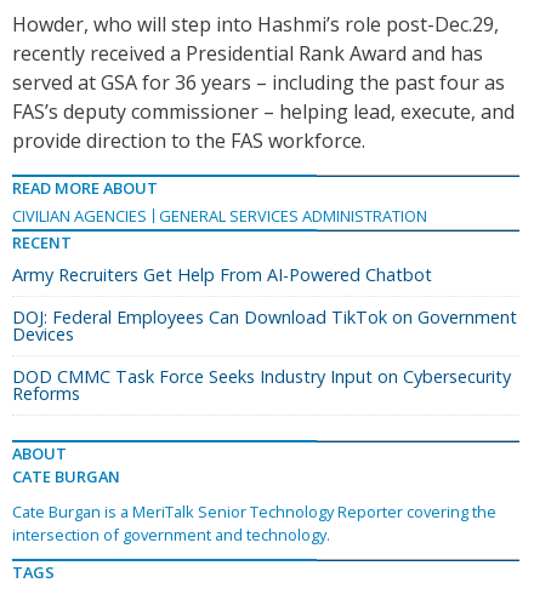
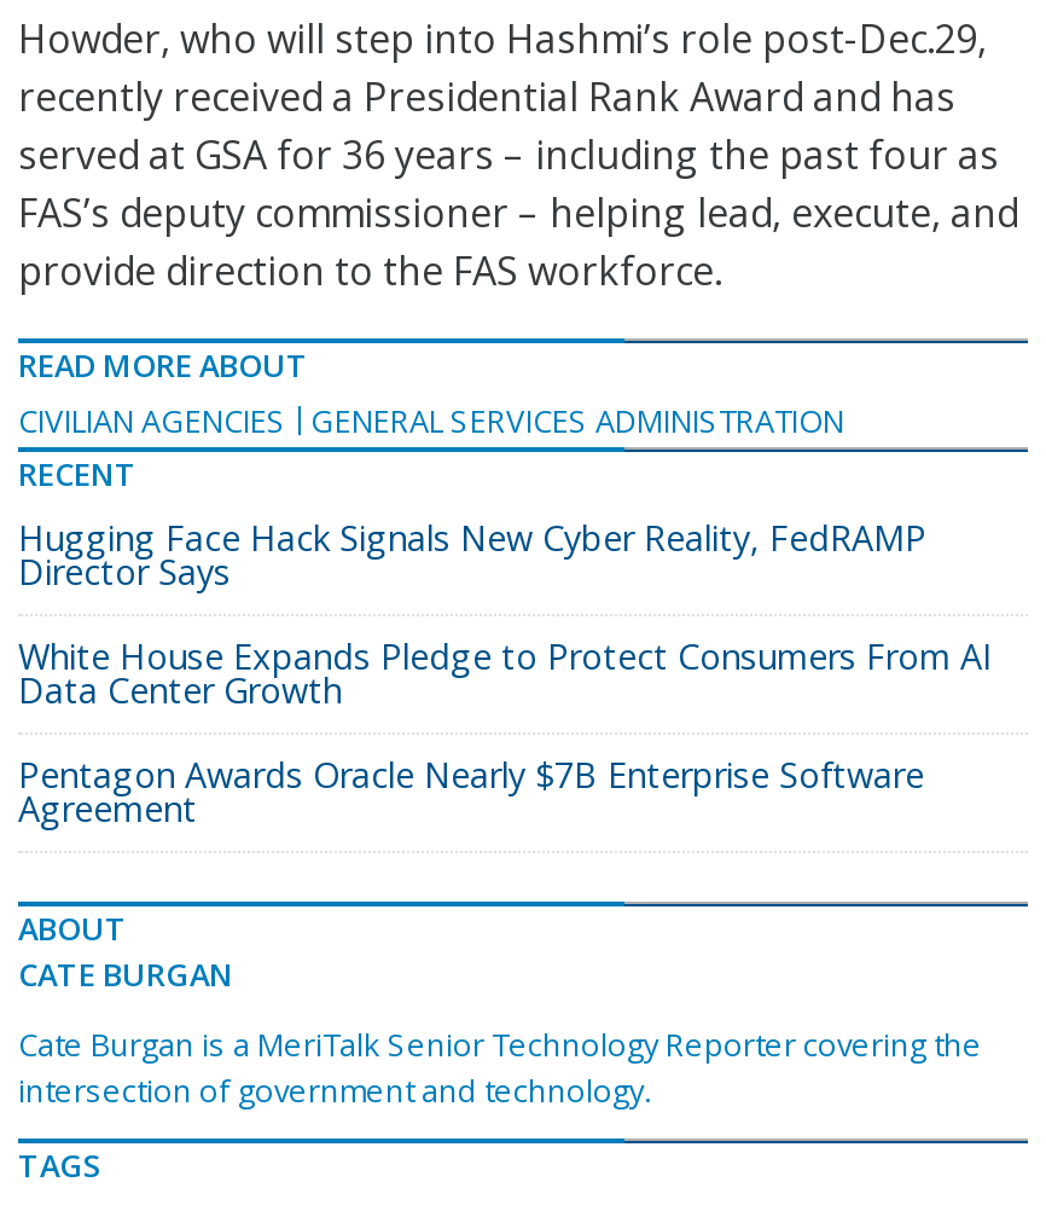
- Army Recruiters Get Help From AI-Powered Chatbot
+ Hugging Face Hack Signals New Cyber Reality, FedRAMP
+ Director Says

- DOJ: Federal Employees Can Download TikTok on Government
- Devices
+ White House Expands Pledge to Protect Consumers From AI
+ Data Center Growth

- DOD CMMC Task Force Seeks Industry Input on Cybersecurity
- Reforms
+ Pentagon Awards Oracle Nearly $7B Enterprise Software
+ Agreement
